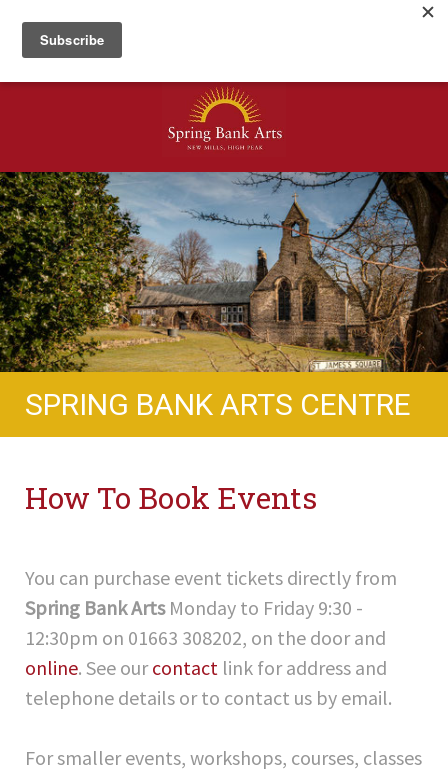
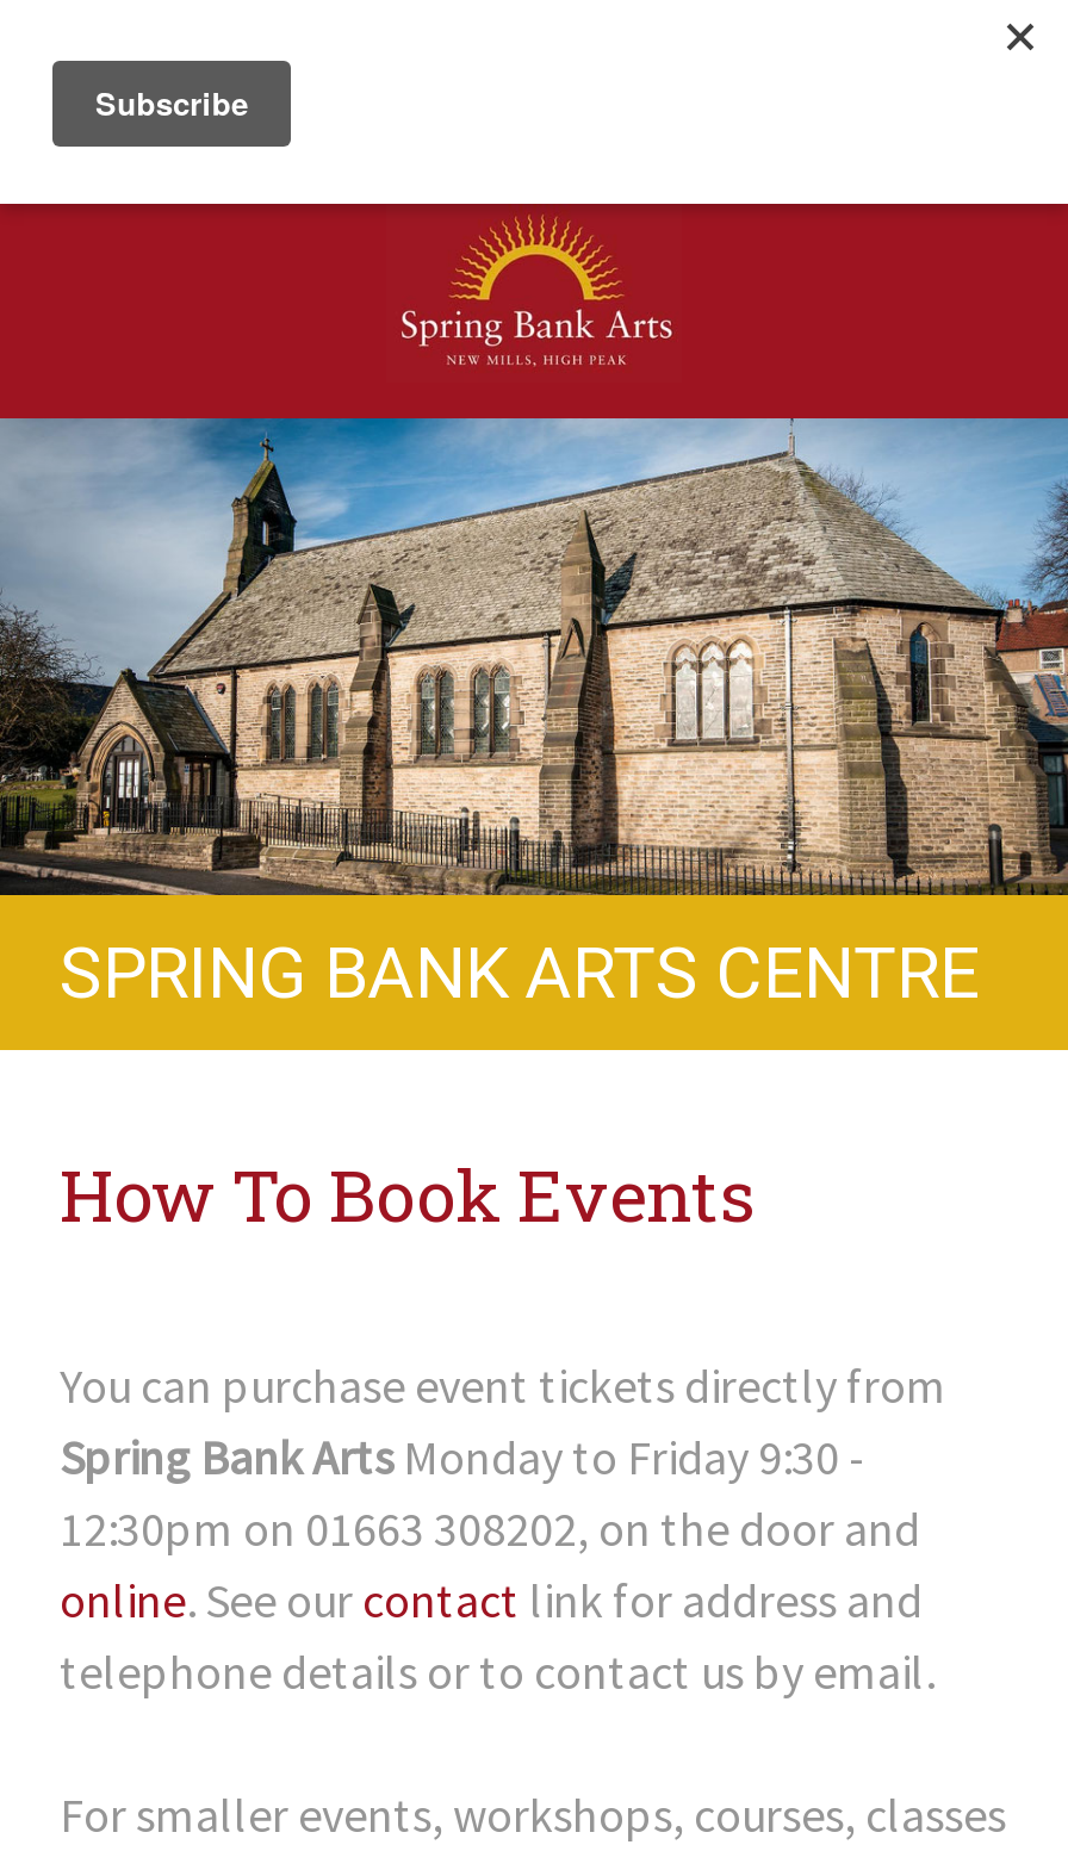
- [image]
+ [image]
